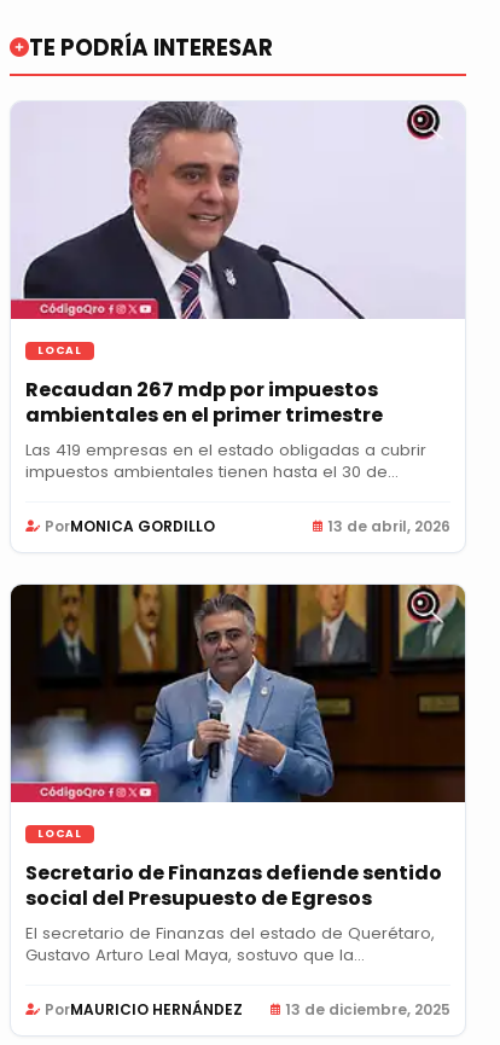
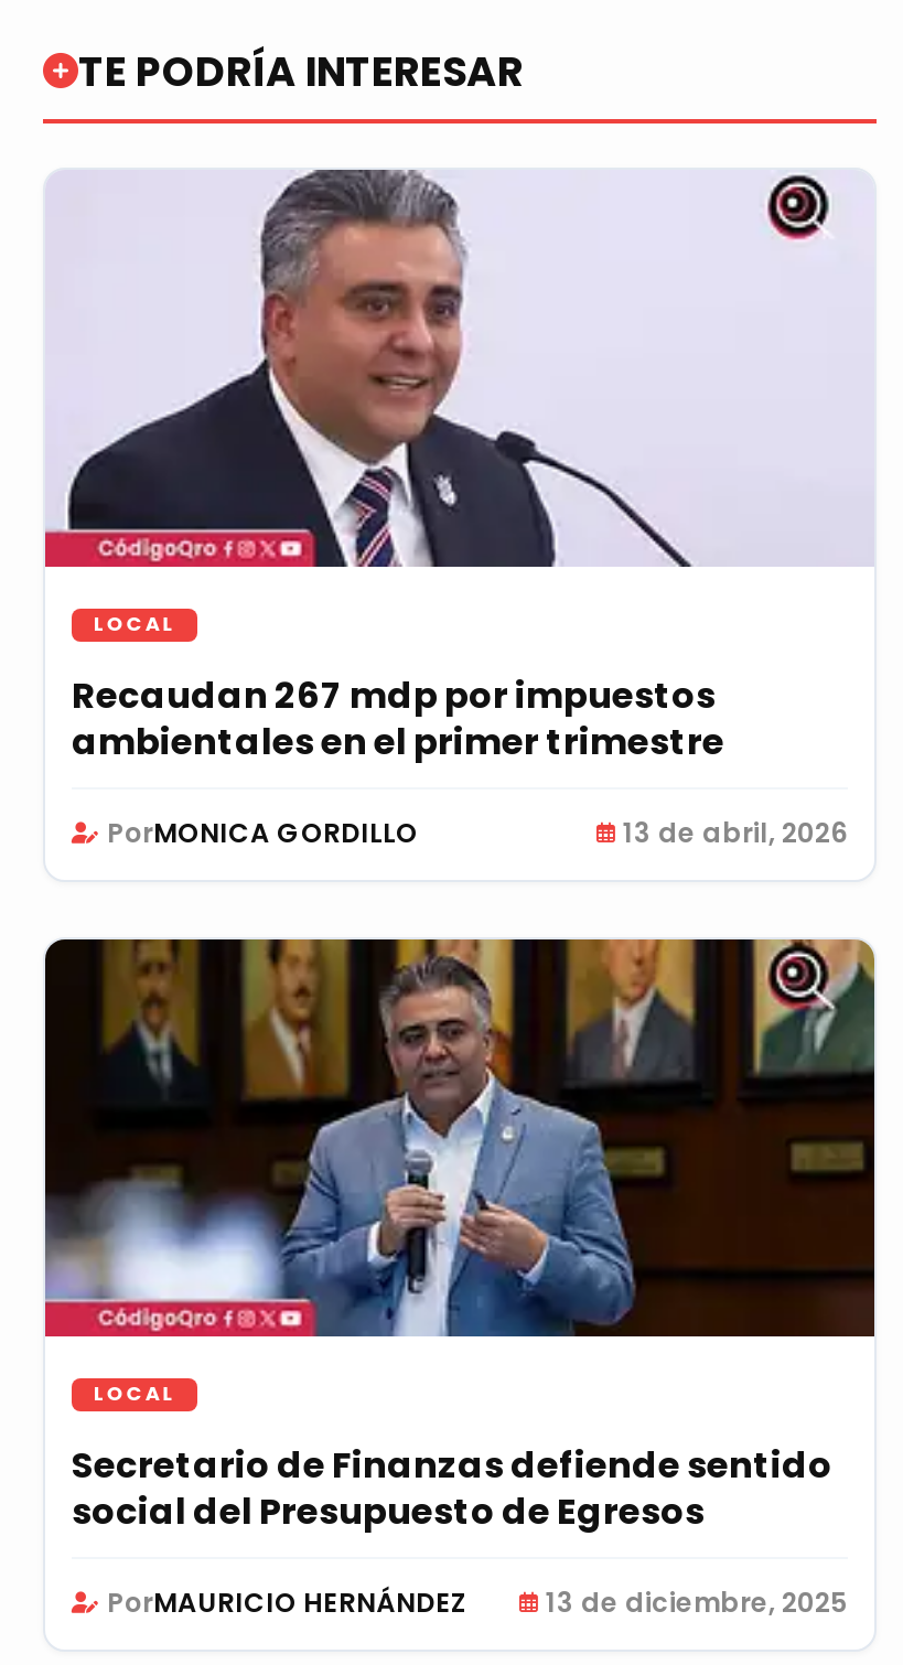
- Las 419 empresas en el estado obligadas a cubrir
- impuestos ambientales tienen hasta el 30 de...

- El secretario de Finanzas del estado de Querétaro,
- Gustavo Arturo Leal Maya, sostuvo que la...
